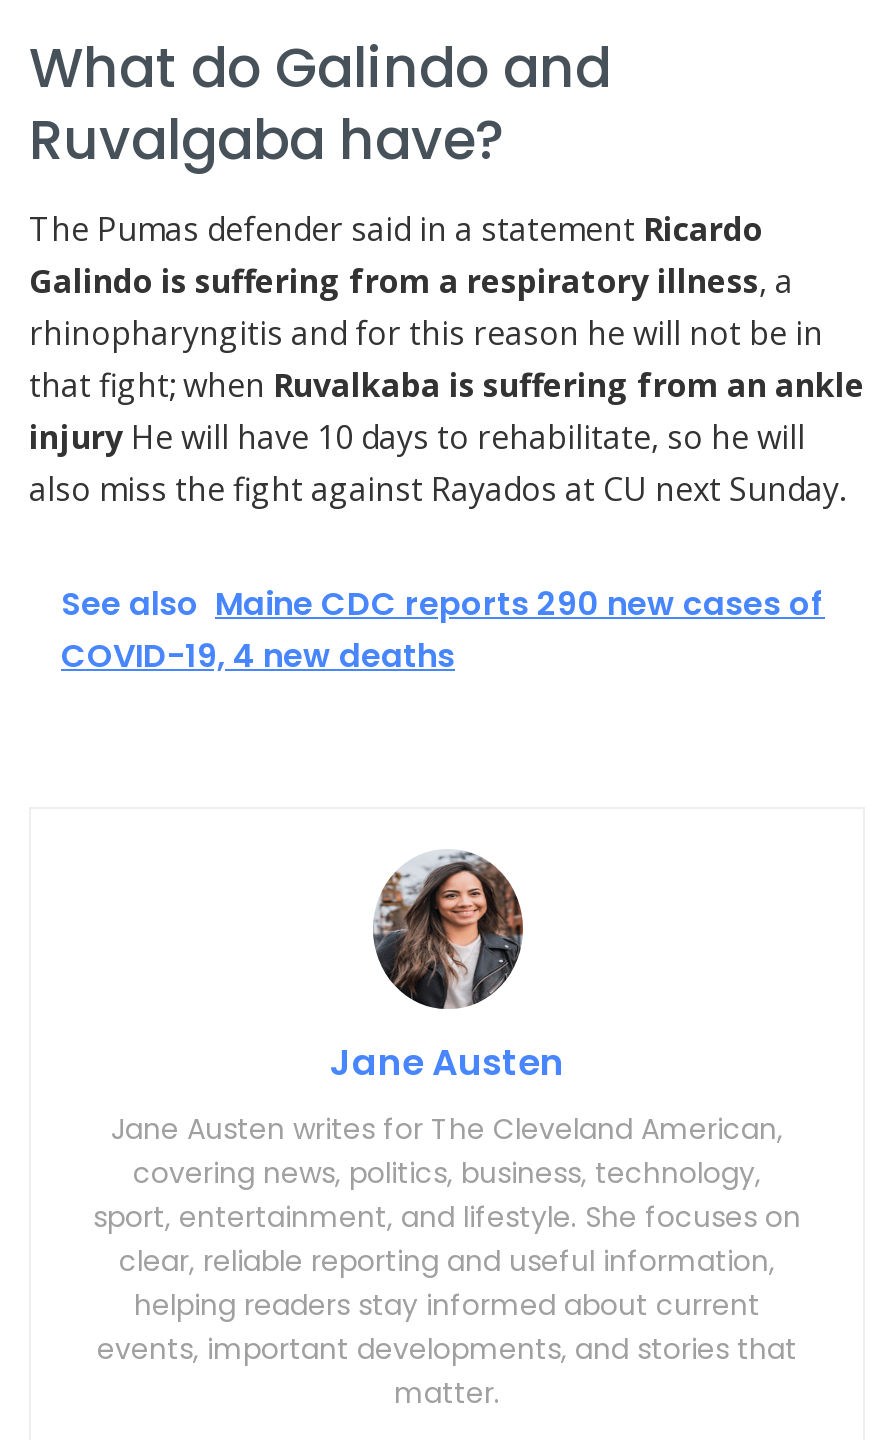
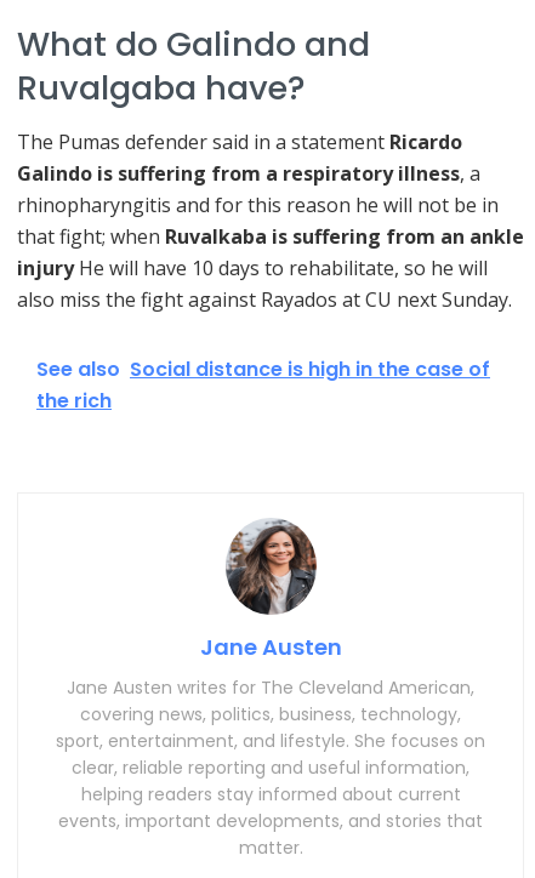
- See also Maine CDC reports 290 new cases of
- COVID-19, 4 new deaths
+ See also Social distance is high in the case of
+ the rich
